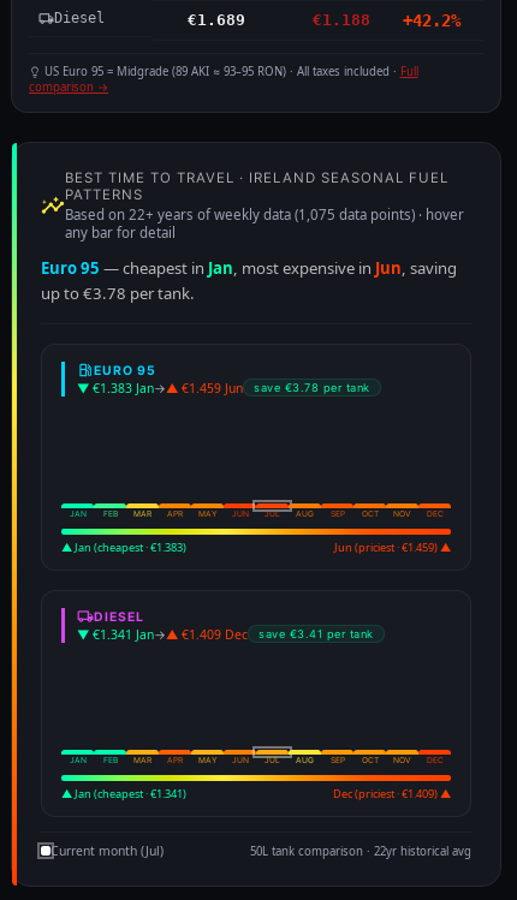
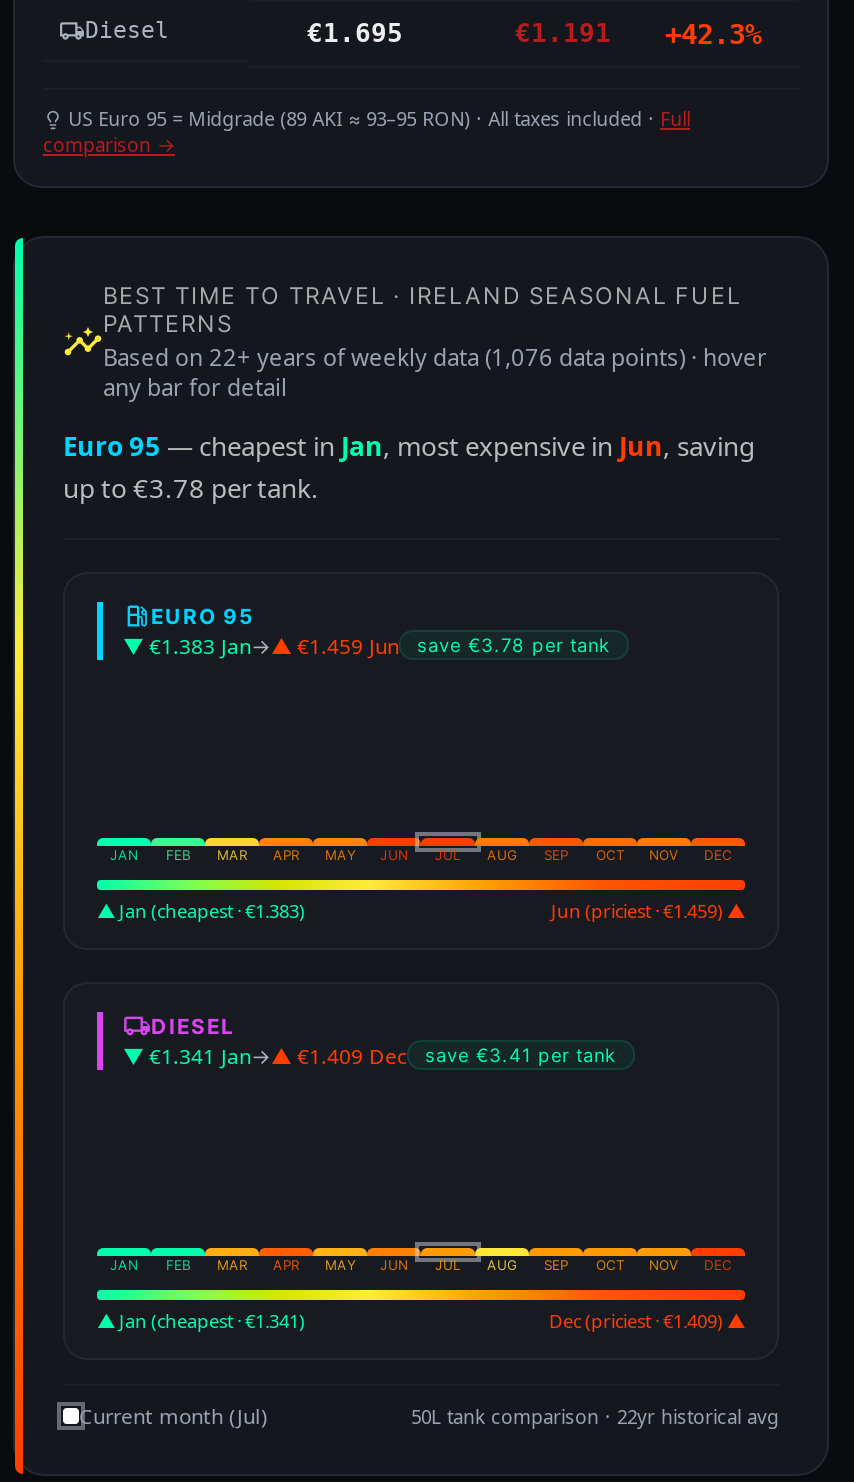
- €1.689
+ €1.695

- €1.188
+ €1.191

- +42.2%
+ +42.3%

- Based on 22+ years of weekly data (1,075 data points) · hover
+ Based on 22+ years of weekly data (1,076 data points) · hover
